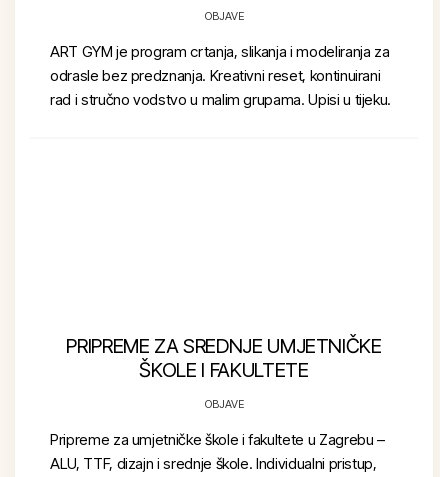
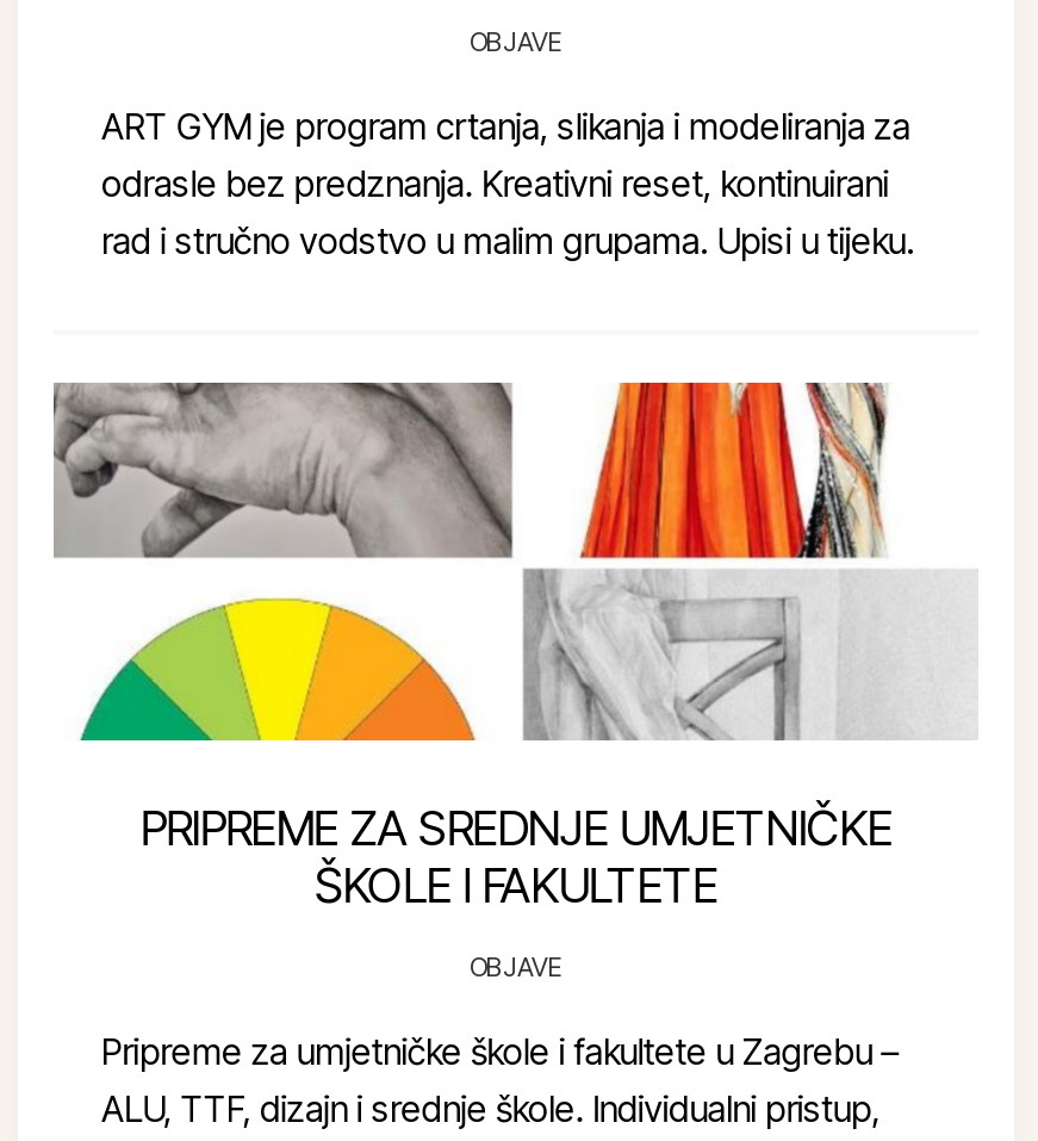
+ [image]
